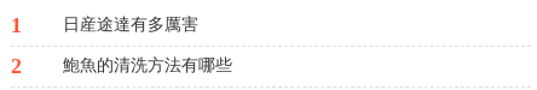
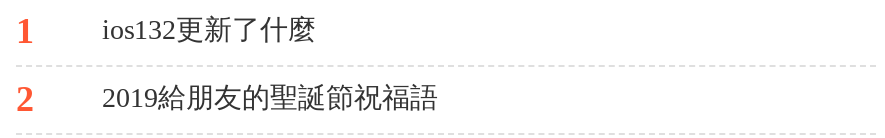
- 日産途達有多厲害
+ ios132更新了什麼

- 鮑魚的清洗方法有哪些
+ 2019給朋友的聖誕節祝福語
